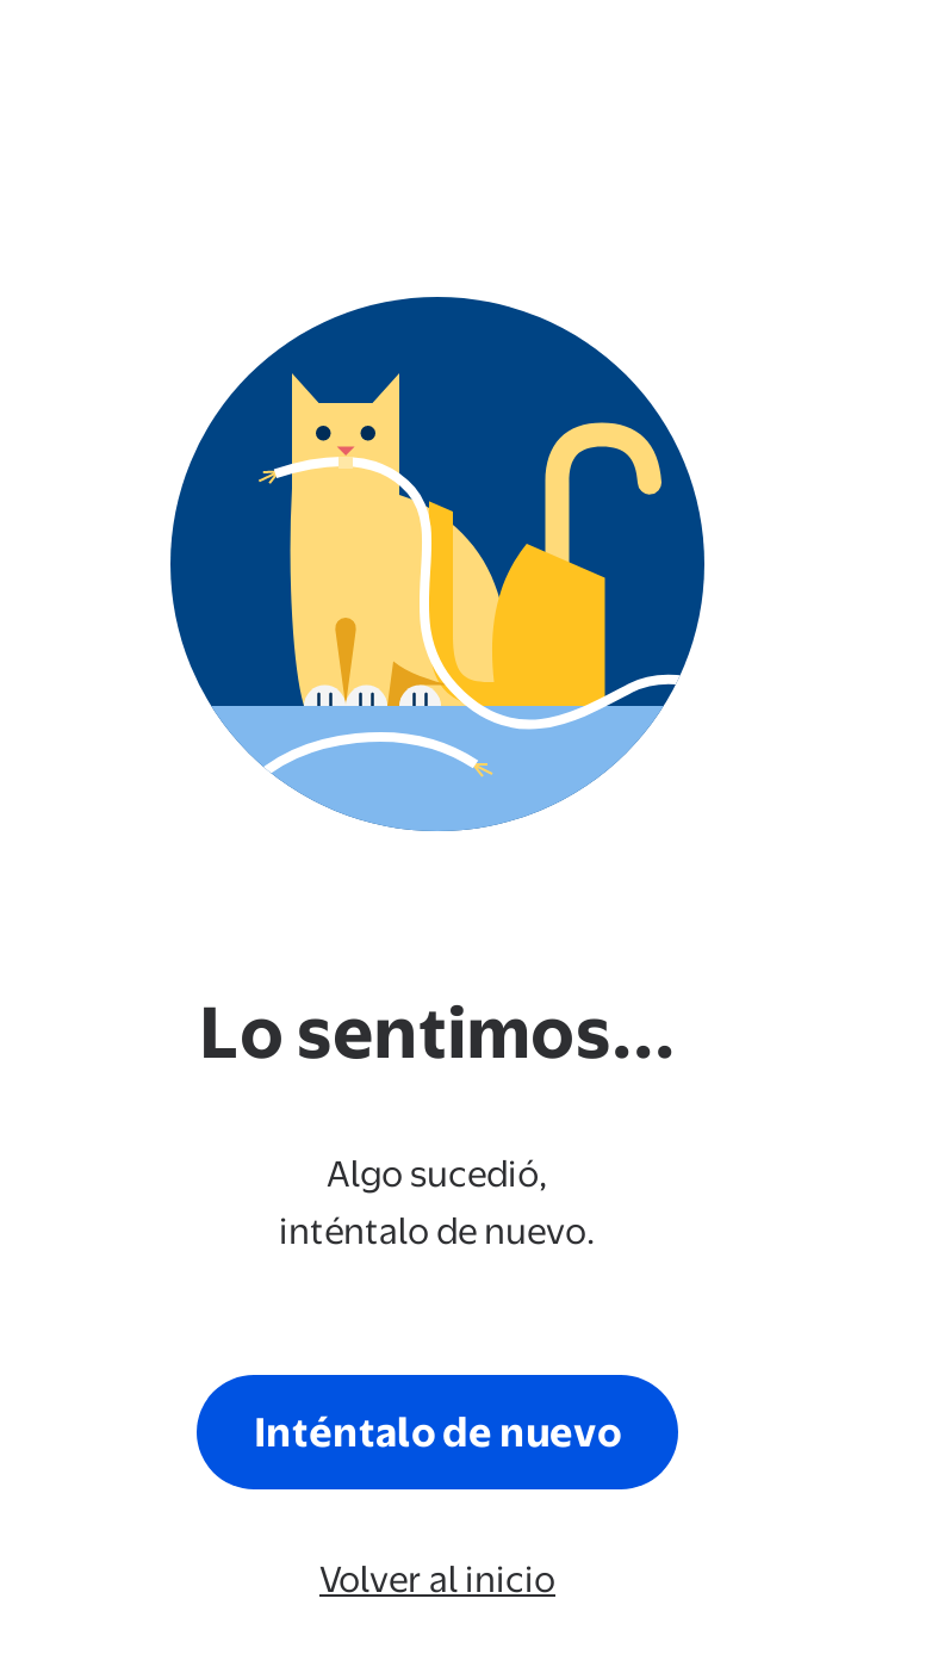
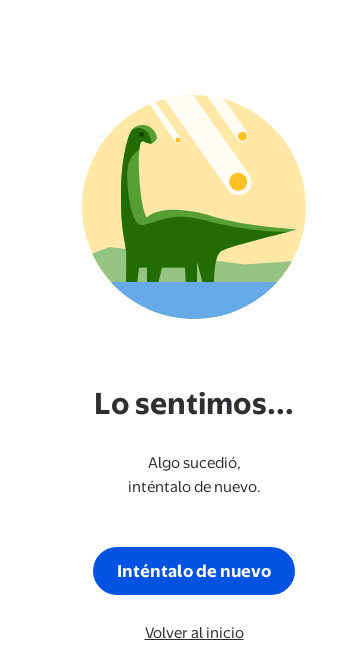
- [image]
+ [image]
